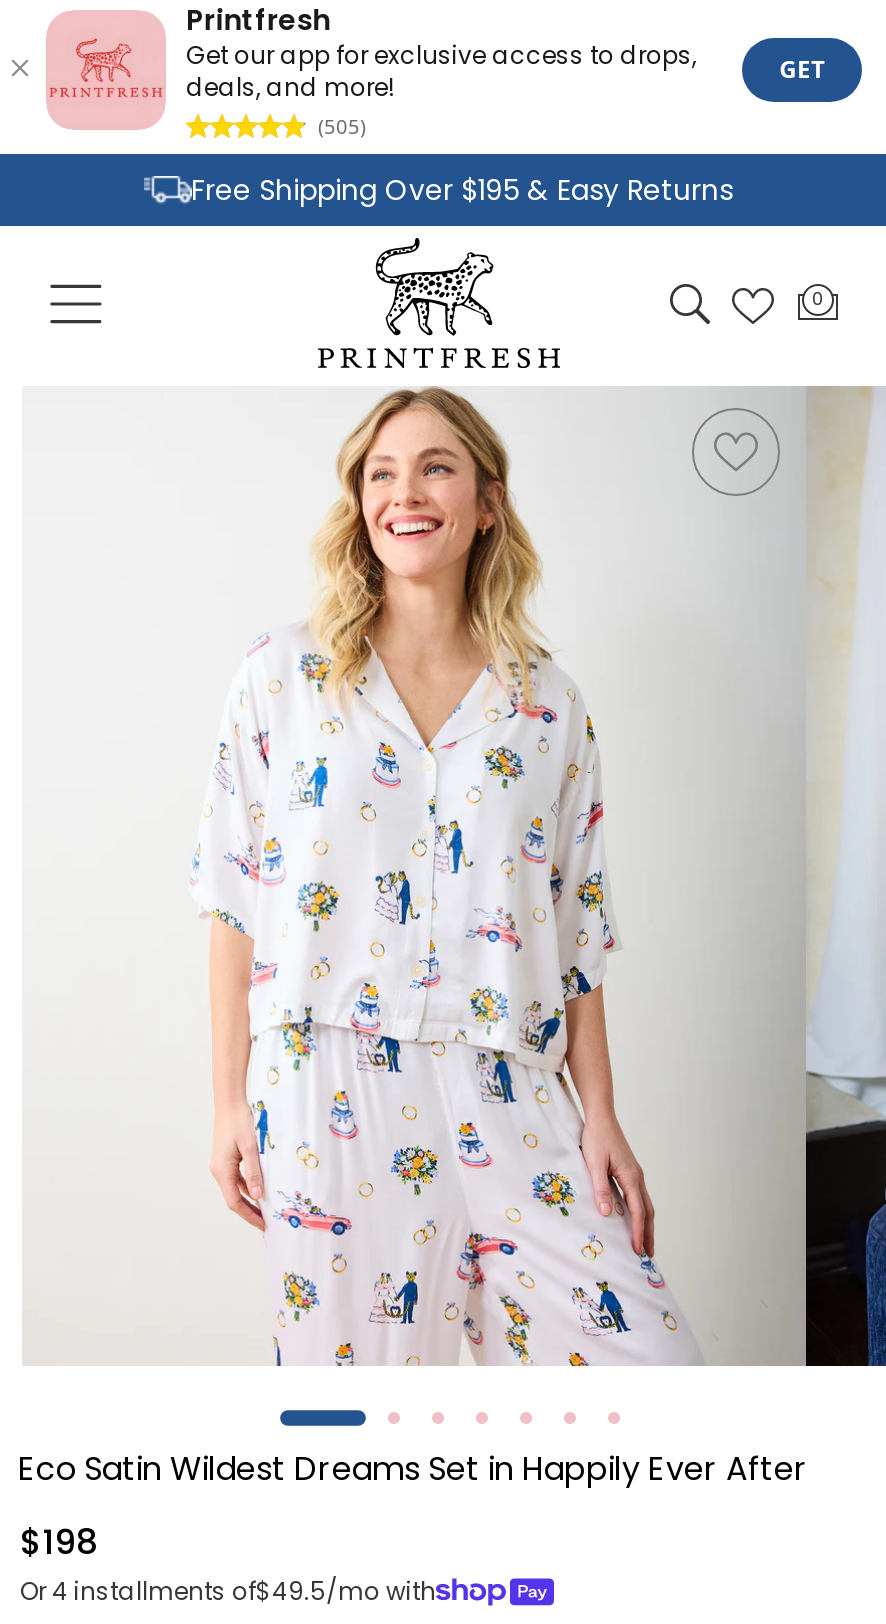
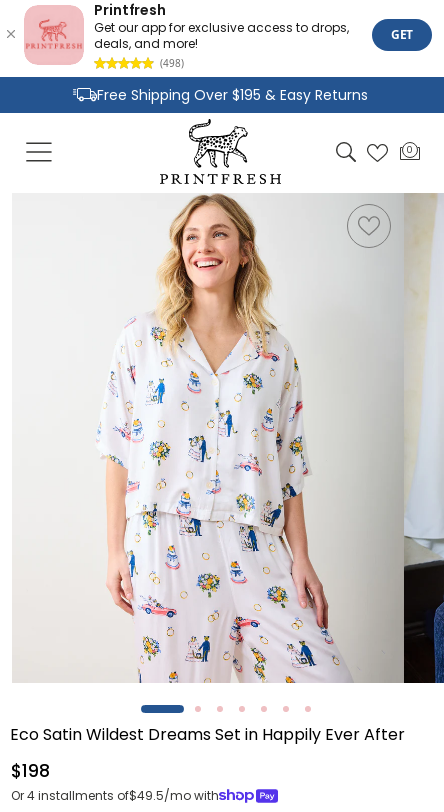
- (505)
+ (498)
